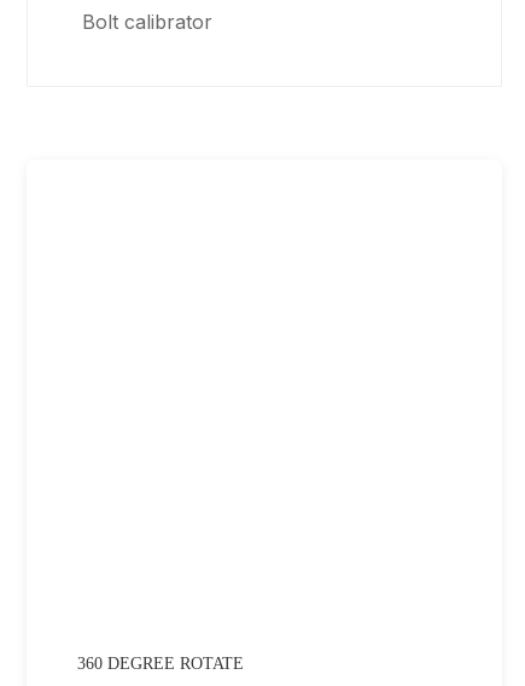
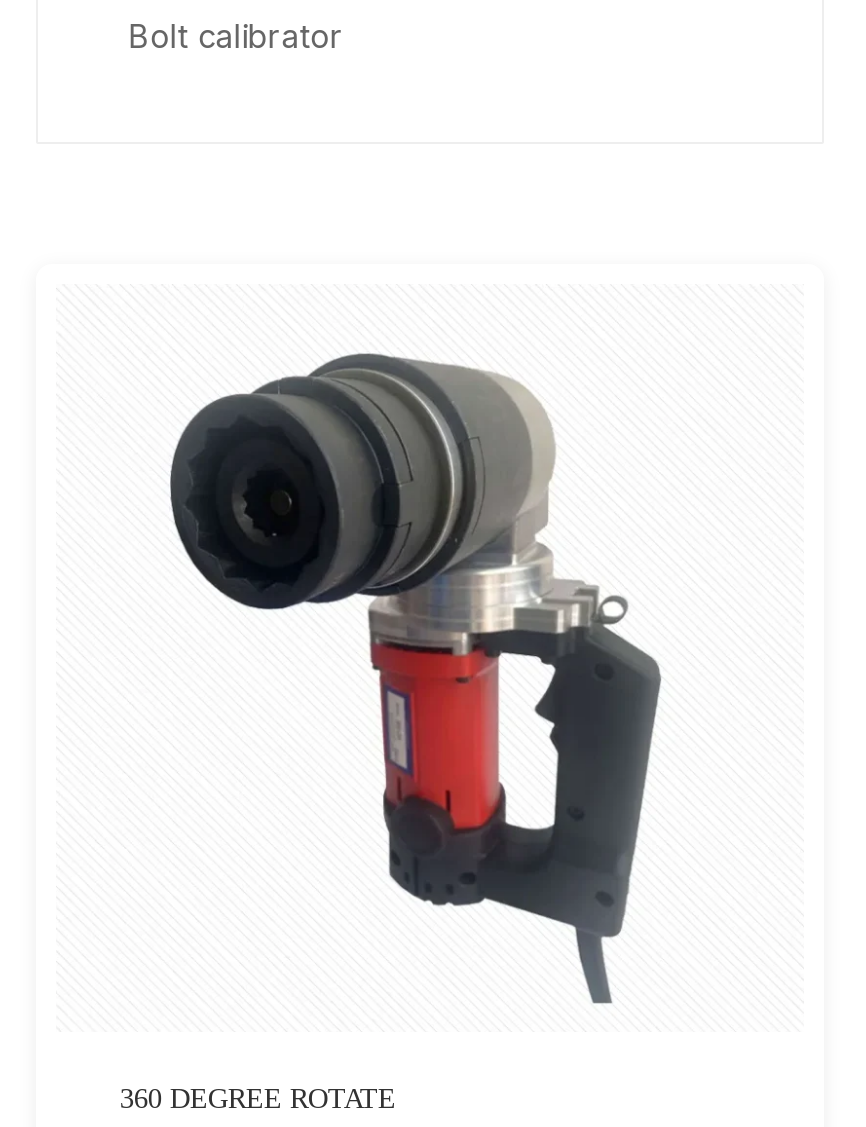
+ [image]
